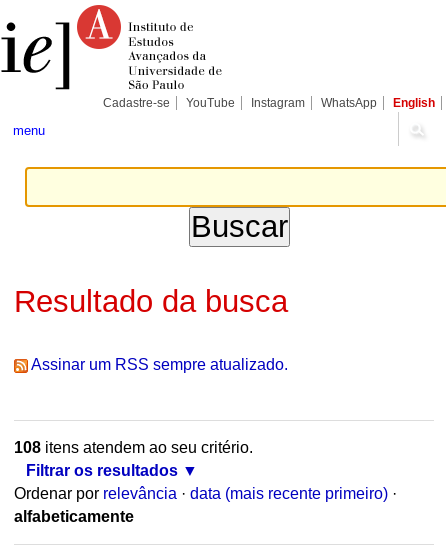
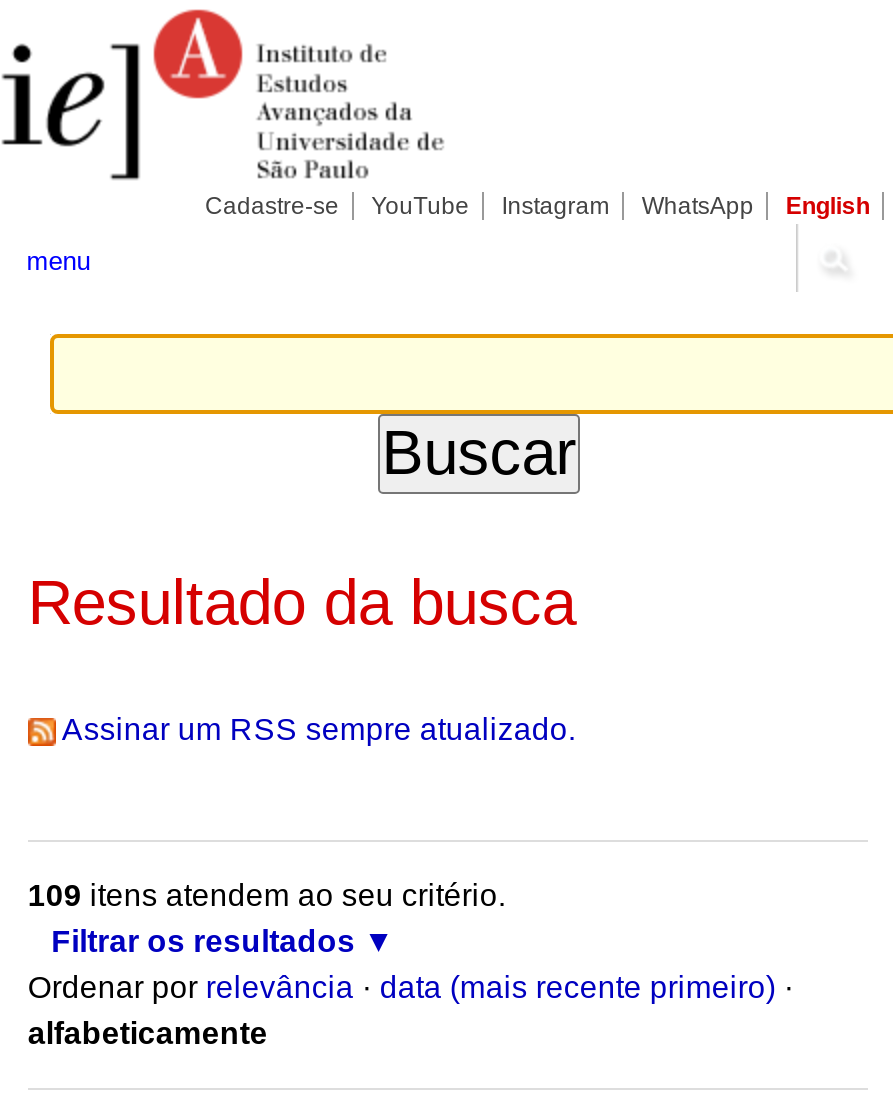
- 108 itens atendem ao seu critério.
+ 109 itens atendem ao seu critério.
